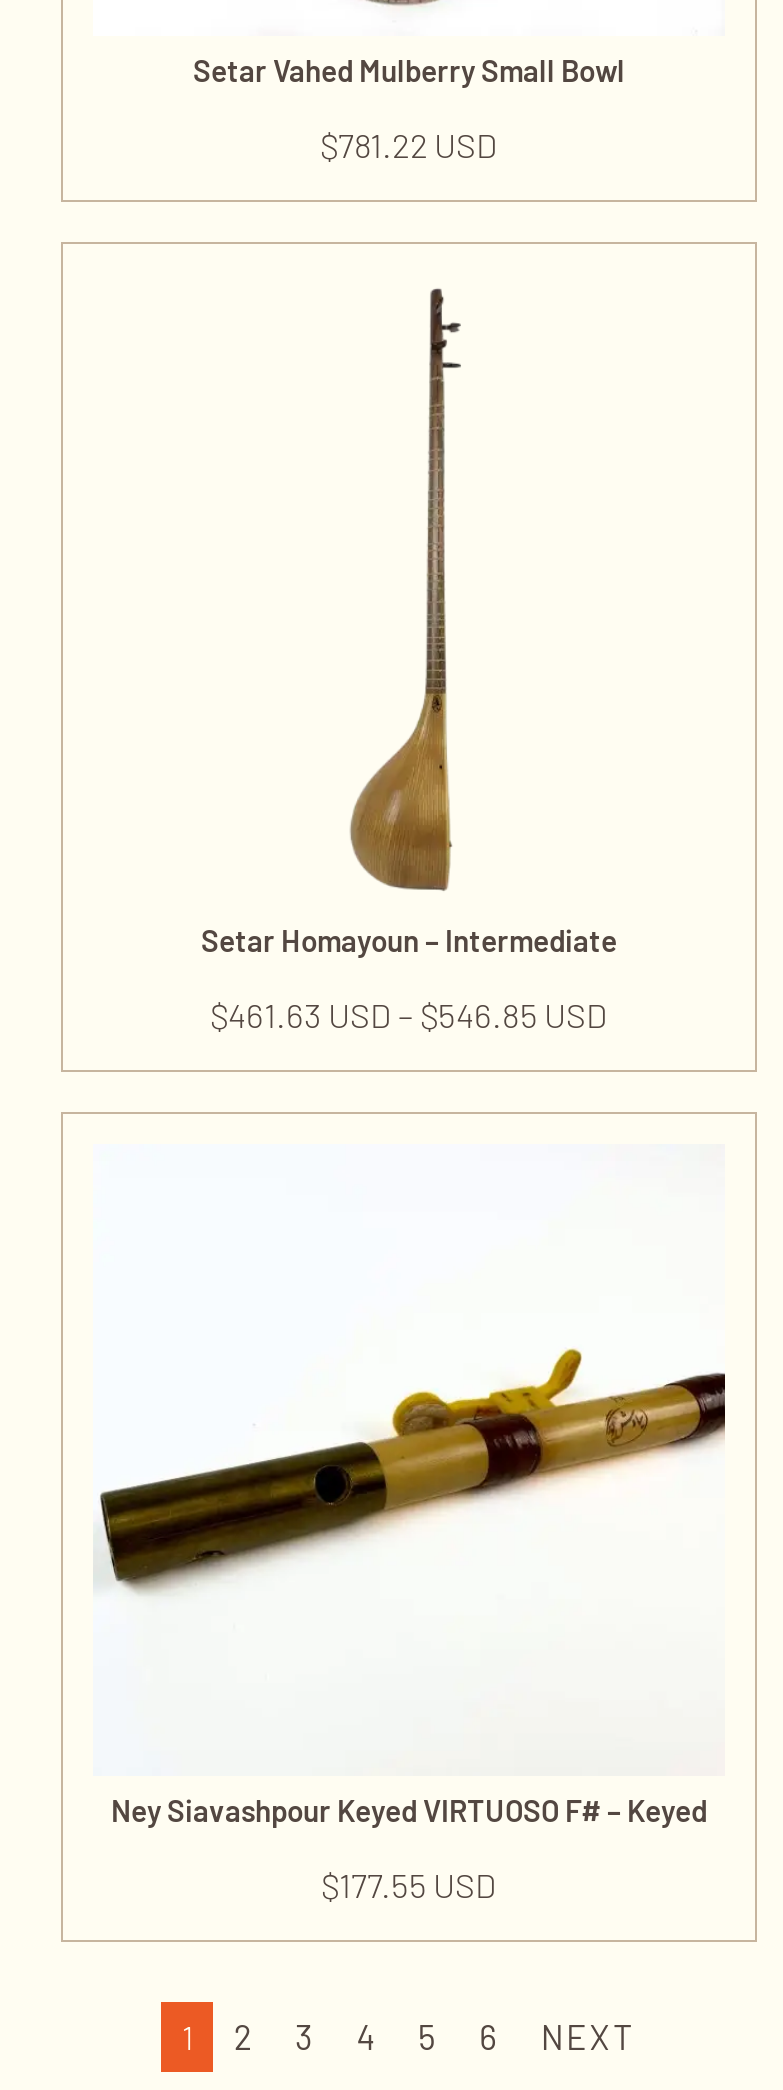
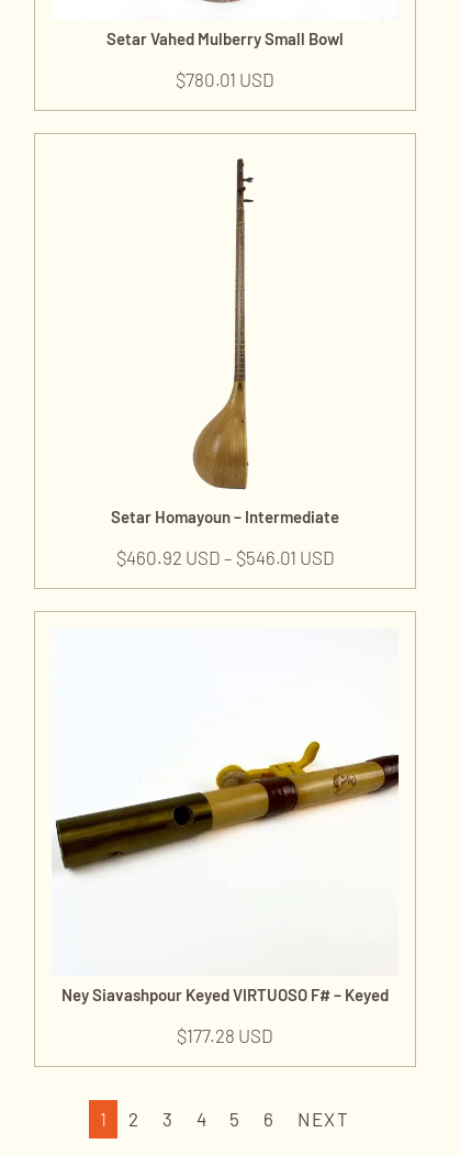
- $781.22 USD
+ $780.01 USD

- $461.63 USD – $546.85 USD
+ $460.92 USD – $546.01 USD

- $177.55 USD
+ $177.28 USD
